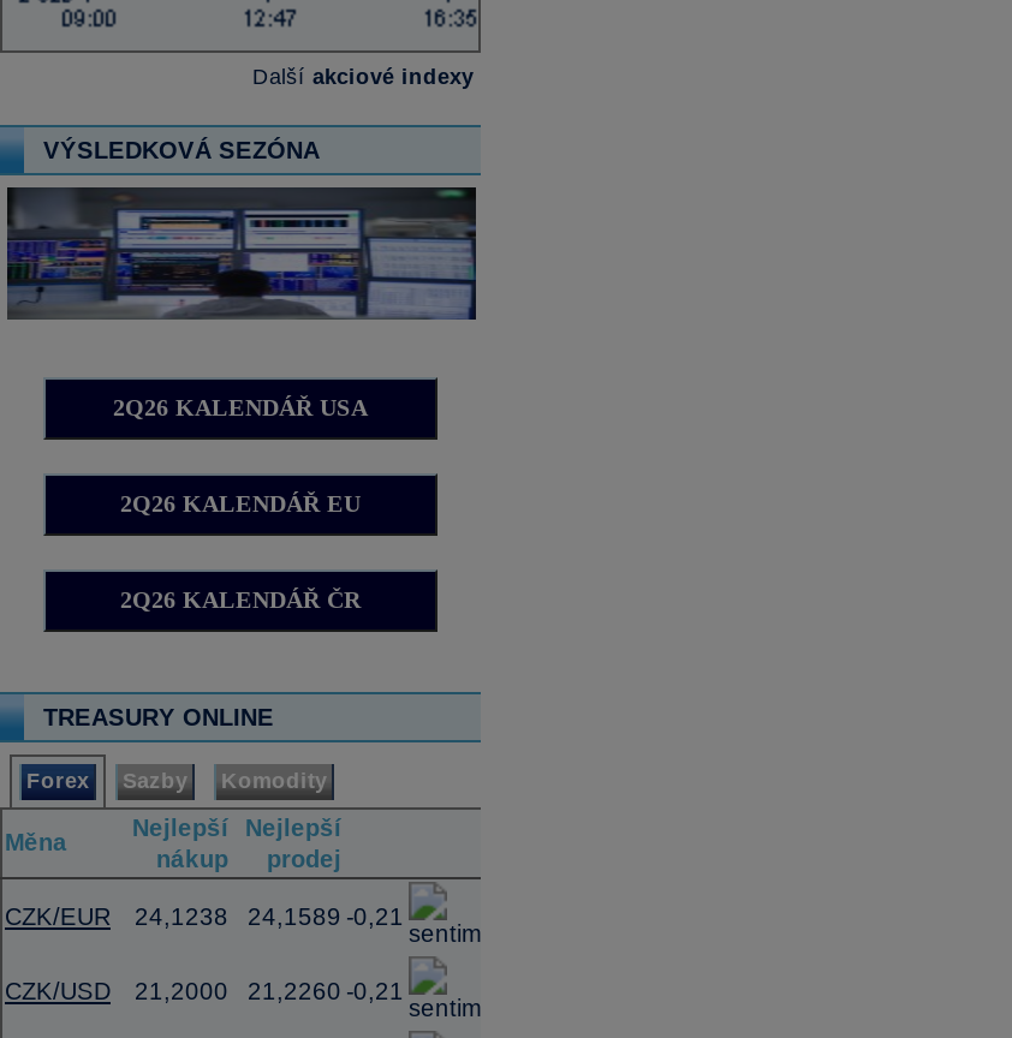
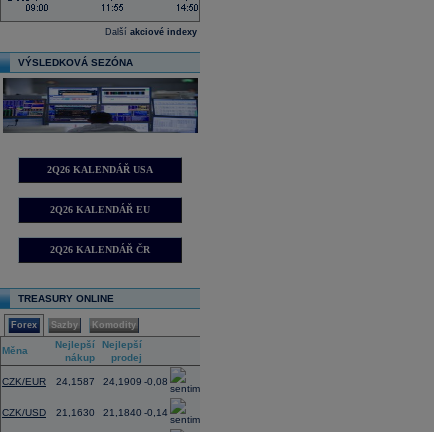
- 24,1238
+ 24,1587

- 24,1589 -0,21
+ 24,1909 -0,08

- 21,2000
+ 21,1630

- 21,2260 -0,21
+ 21,1840 -0,14
